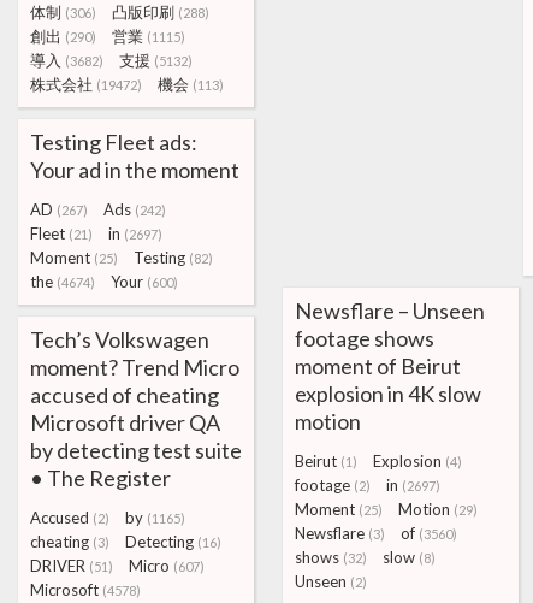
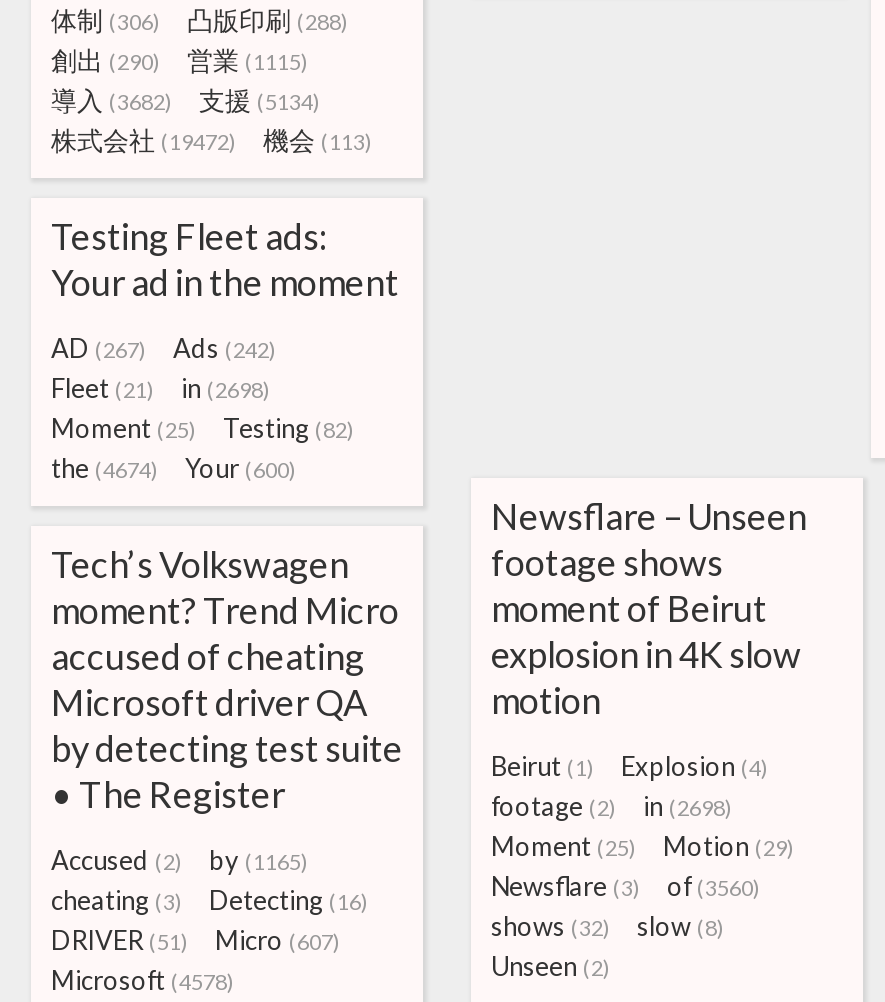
- 導入 (3682) 支援 (5132)
+ 導入 (3682) 支援 (5134)

- Fleet (21) in (2697)
+ Fleet (21) in (2698)

- footage (2) in (2697)
+ footage (2) in (2698)
